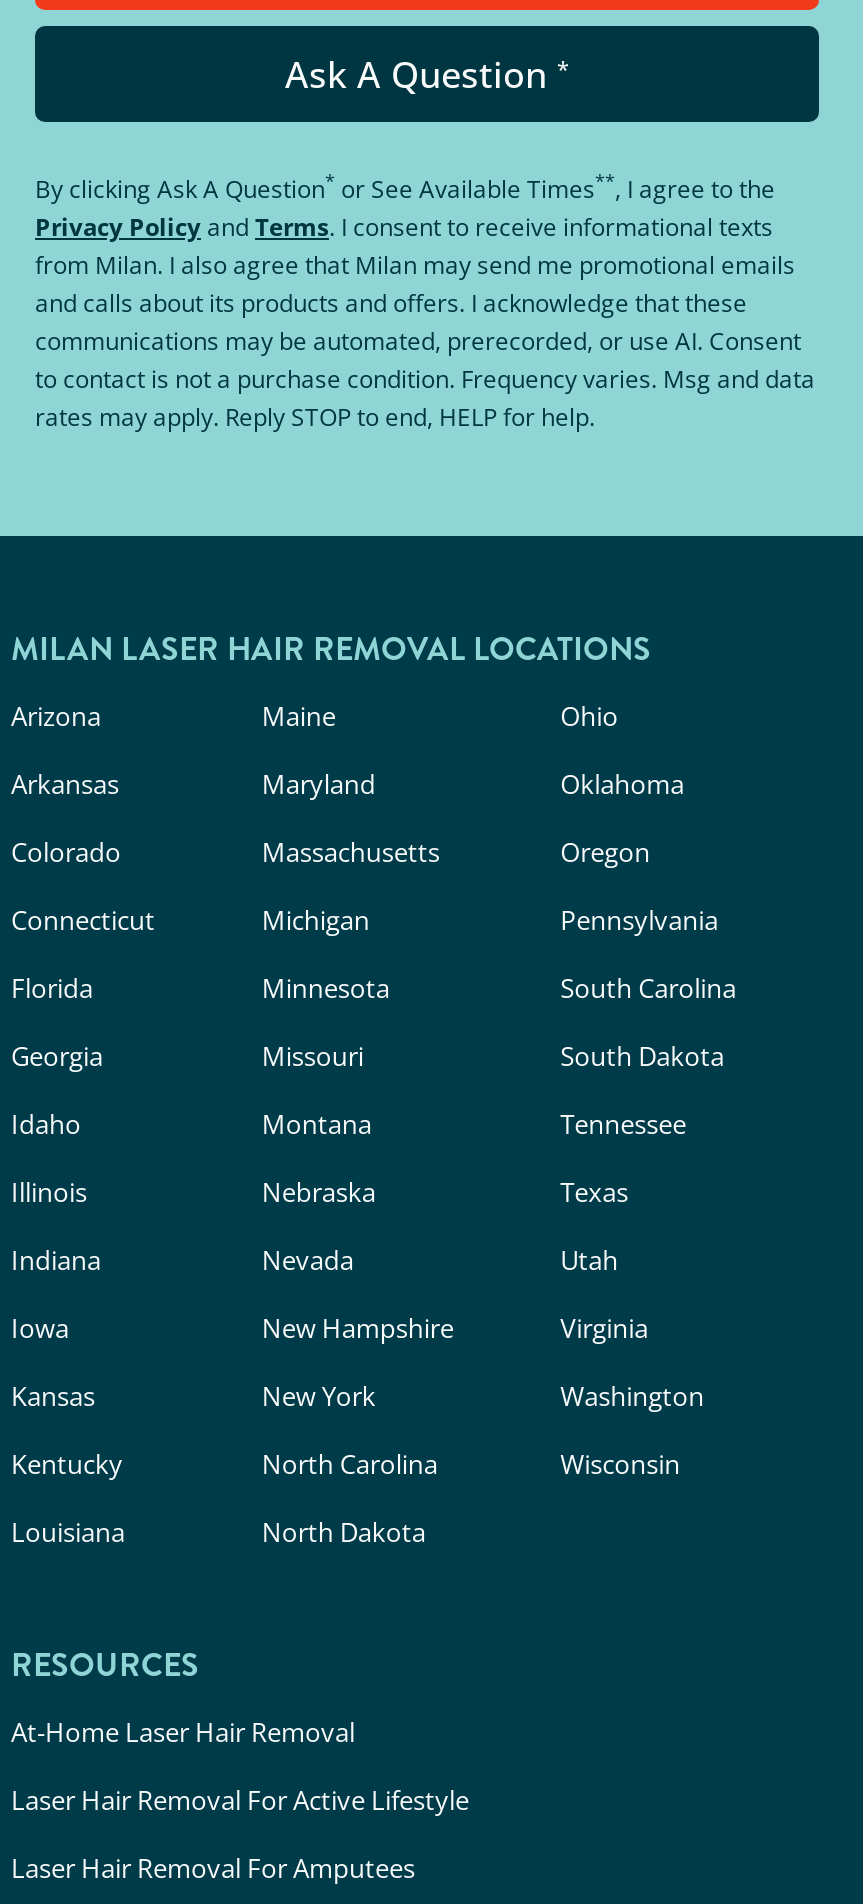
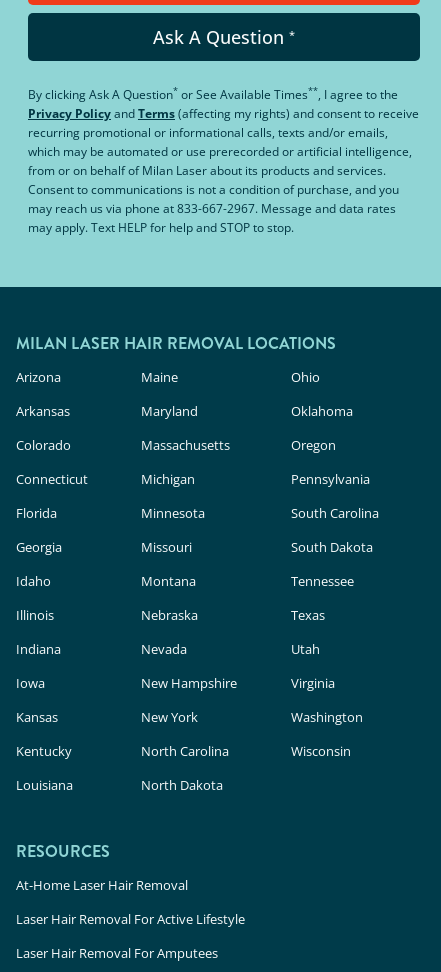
- Privacy Policy and Terms. I consent to receive informational texts
- from Milan. I also agree that Milan may send me promotional emails
- and calls about its products and offers. I acknowledge that these
- communications may be automated, prerecorded, or use AI. Consent
- to contact is not a purchase condition. Frequency varies. Msg and data
- rates may apply. Reply STOP to end, HELP for help.
+ Privacy Policy and Terms (affecting my rights) and consent to receive
+ recurring promotional or informational calls, texts and/or emails,
+ which may be automated or use prerecorded or artificial intelligence,
+ from or on behalf of Milan Laser about its products and services.
+ Consent to communications is not a condition of purchase, and you
+ may reach us via phone at 833-667-2967. Message and data rates
+ may apply. Text HELP for help and STOP to stop.
